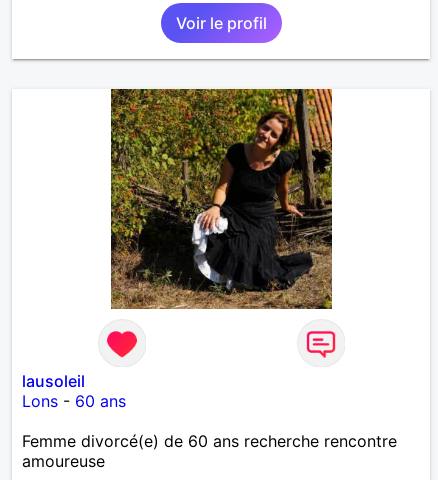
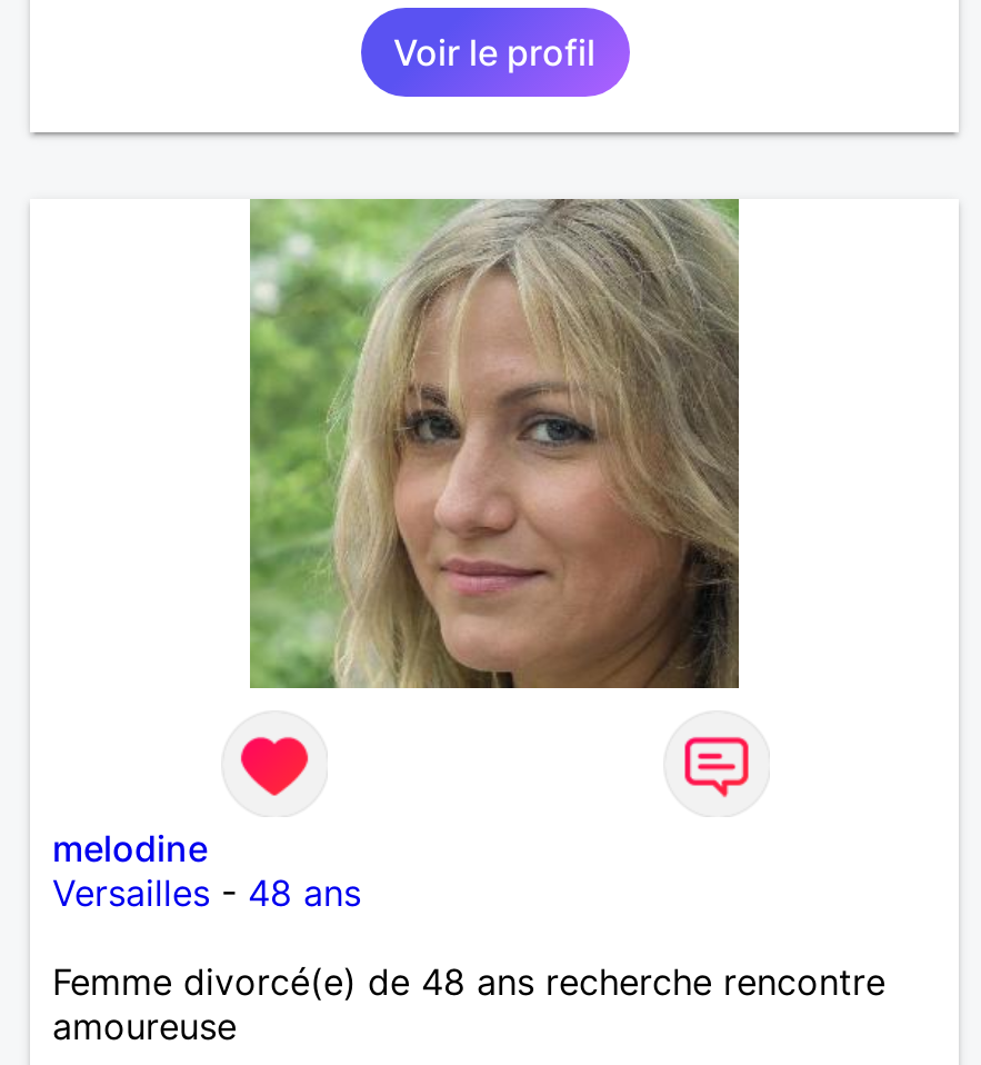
- [image]
+ [image]

- lausoleil
- Lons - 60 ans
+ melodine
+ Versailles - 48 ans

- Femme divorcé(e) de 60 ans recherche rencontre
+ Femme divorcé(e) de 48 ans recherche rencontre
